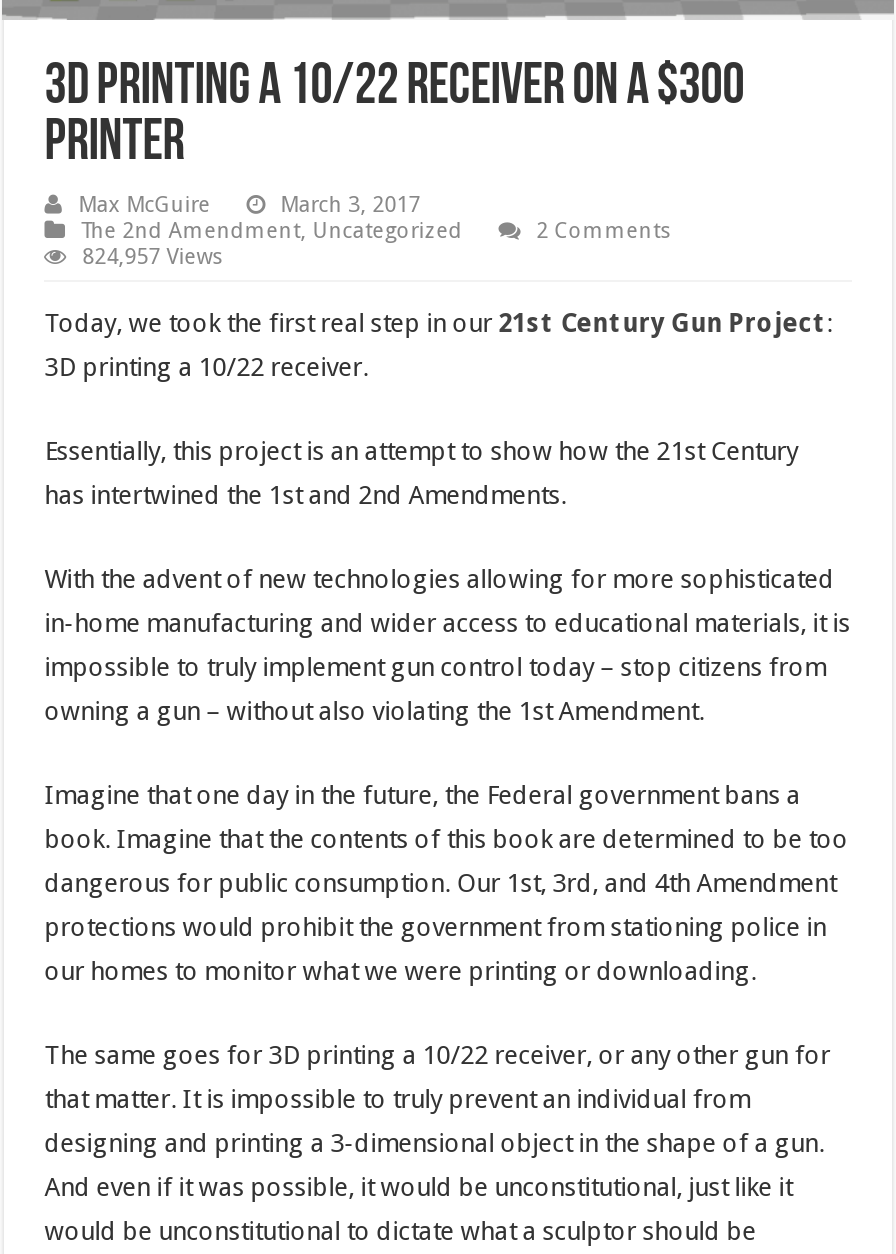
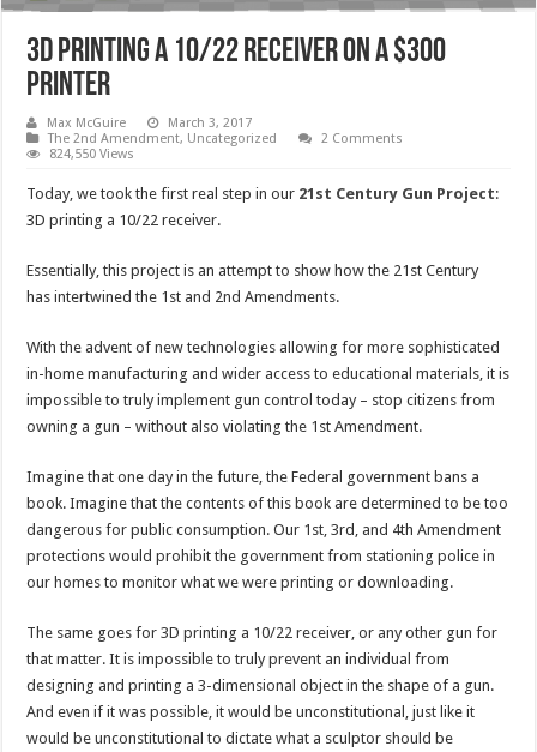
- 824,957 Views
+ 824,550 Views
